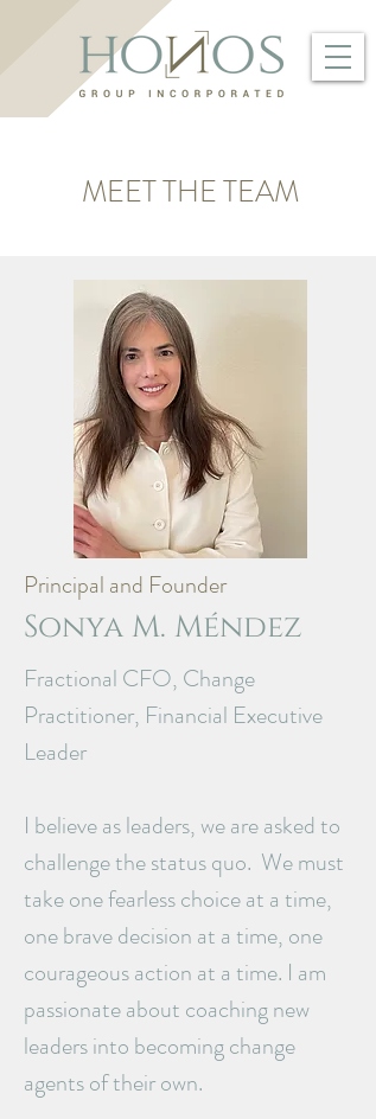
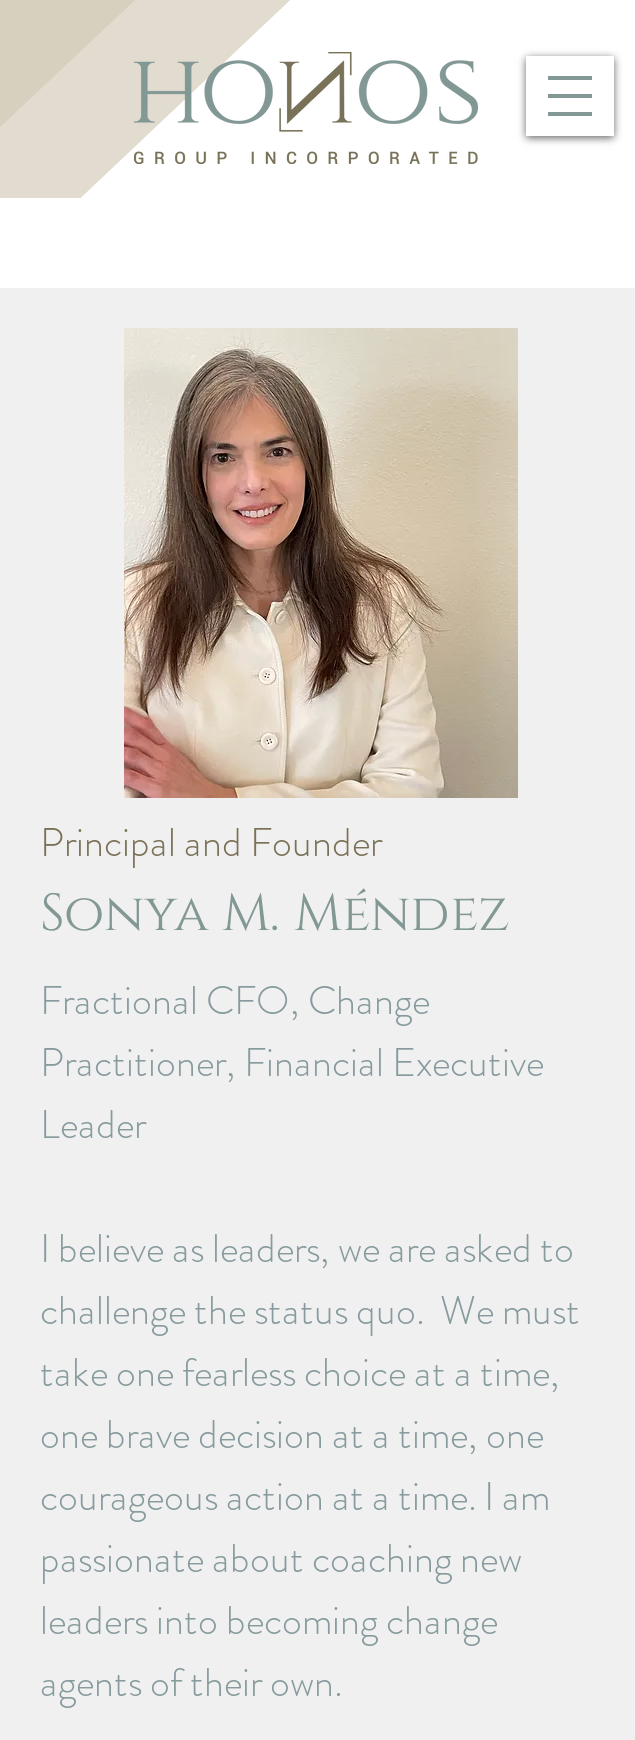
- MEET THE TEAM
